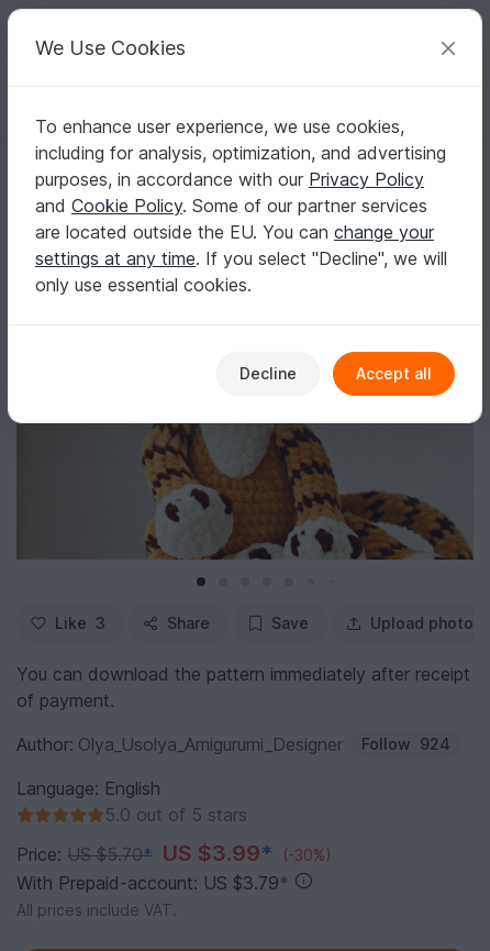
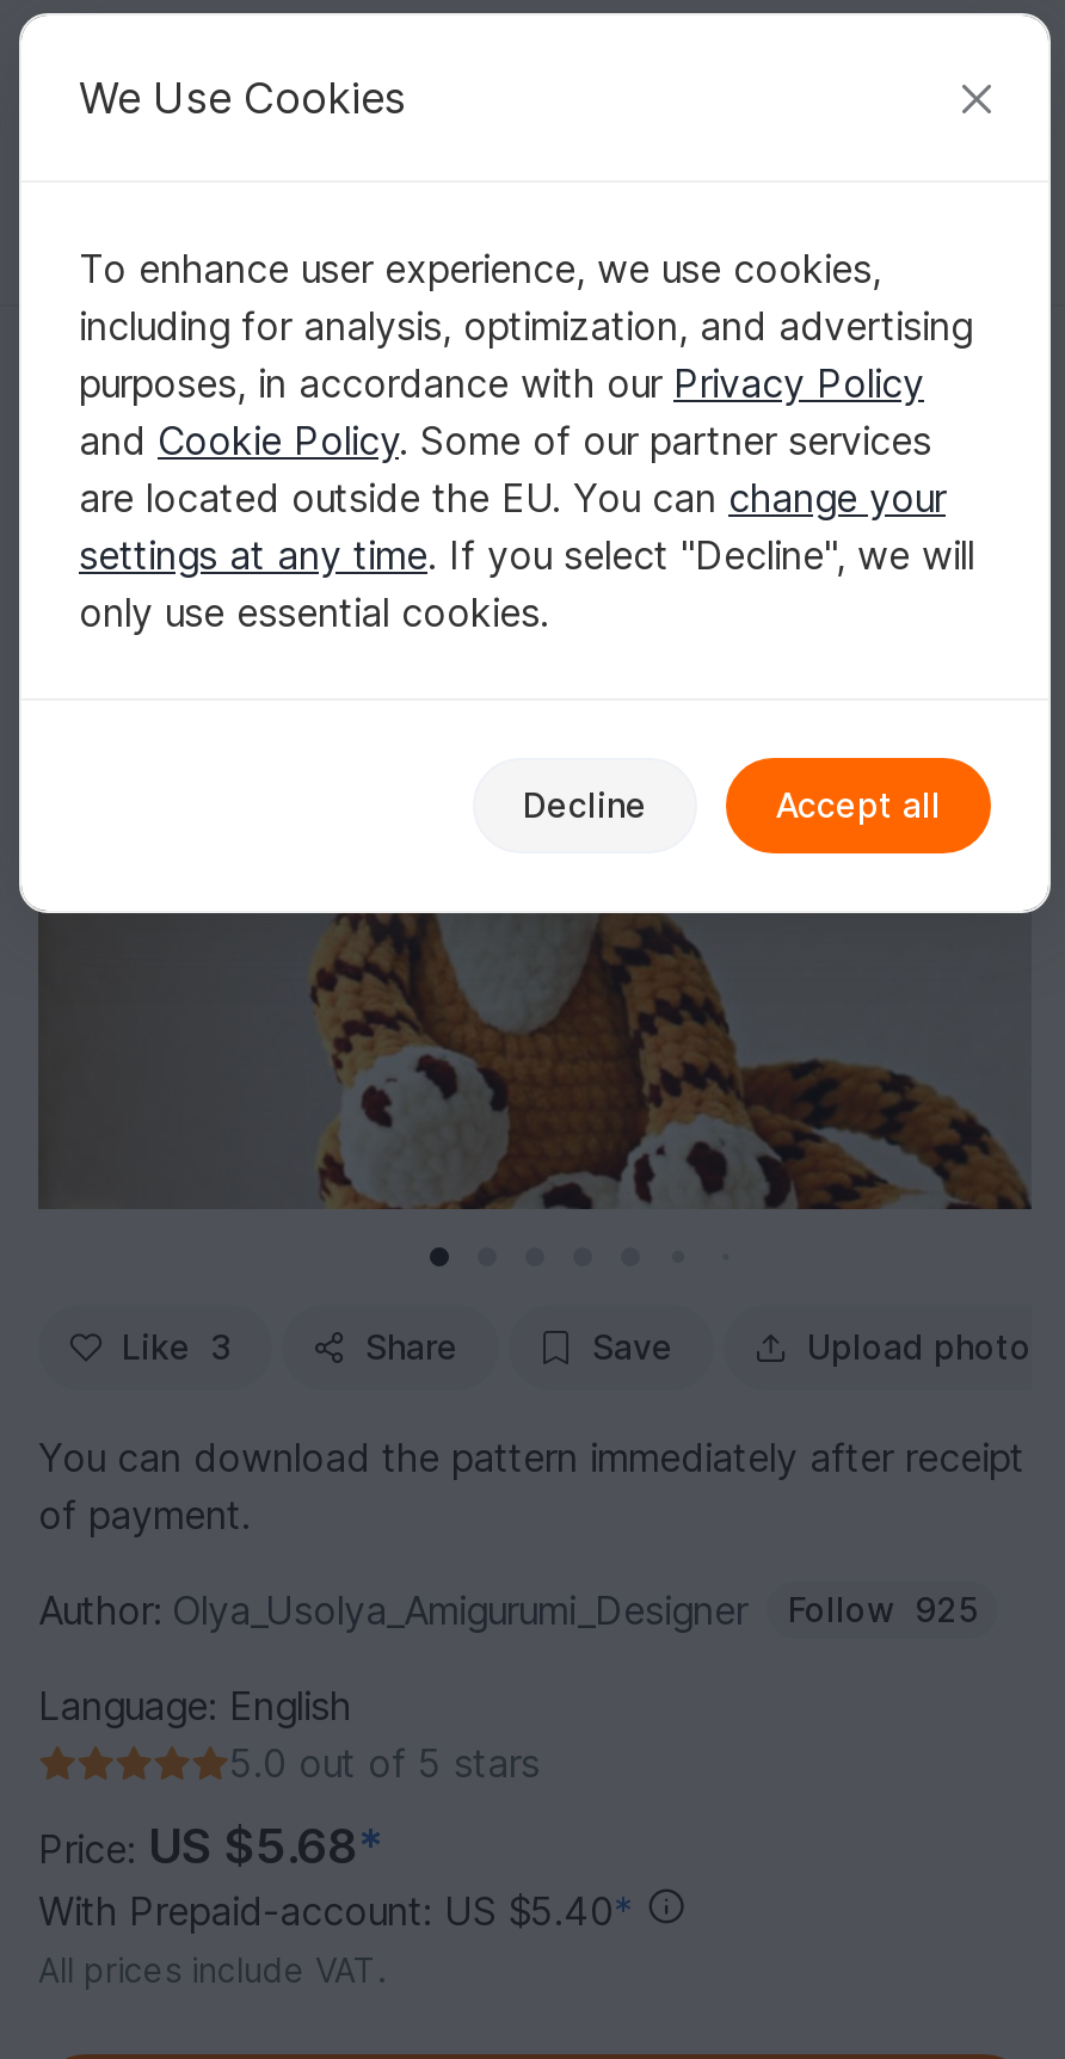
- Author: Olya_Usolya_Amigurumi_Designer Follow 924
+ Author: Olya_Usolya_Amigurumi_Designer Follow 925

- Price: US $5.70* US $3.99* (-30%)
- With Prepaid-account: US $3.79*
+ Price: US $5.68*
+ With Prepaid-account: US $5.40*
